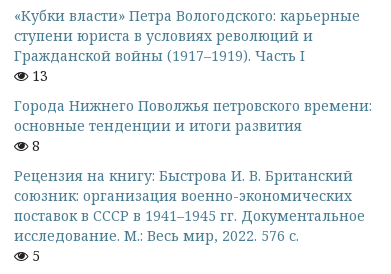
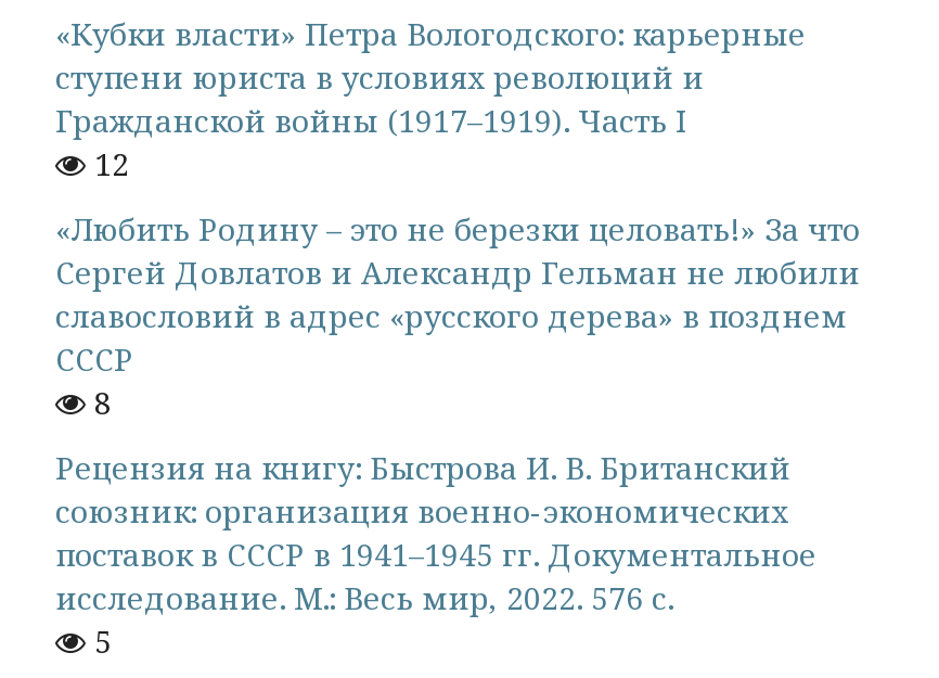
- 13
+ 12

- Города Нижнего Поволжья петровского времени:
- основные тенденции и итоги развития
+ «Любить Родину – это не березки целовать!» За что
+ Сергей Довлатов и Александр Гельман не любили
+ славословий в адрес «русского дерева» в позднем
+ СССР
